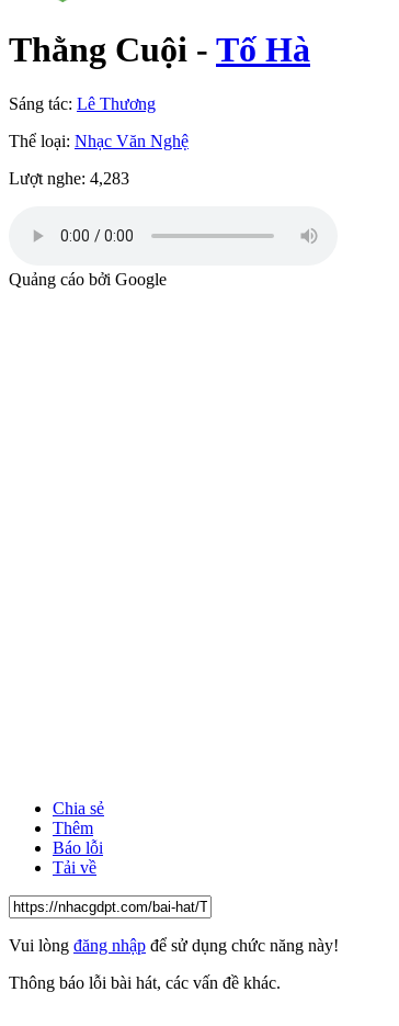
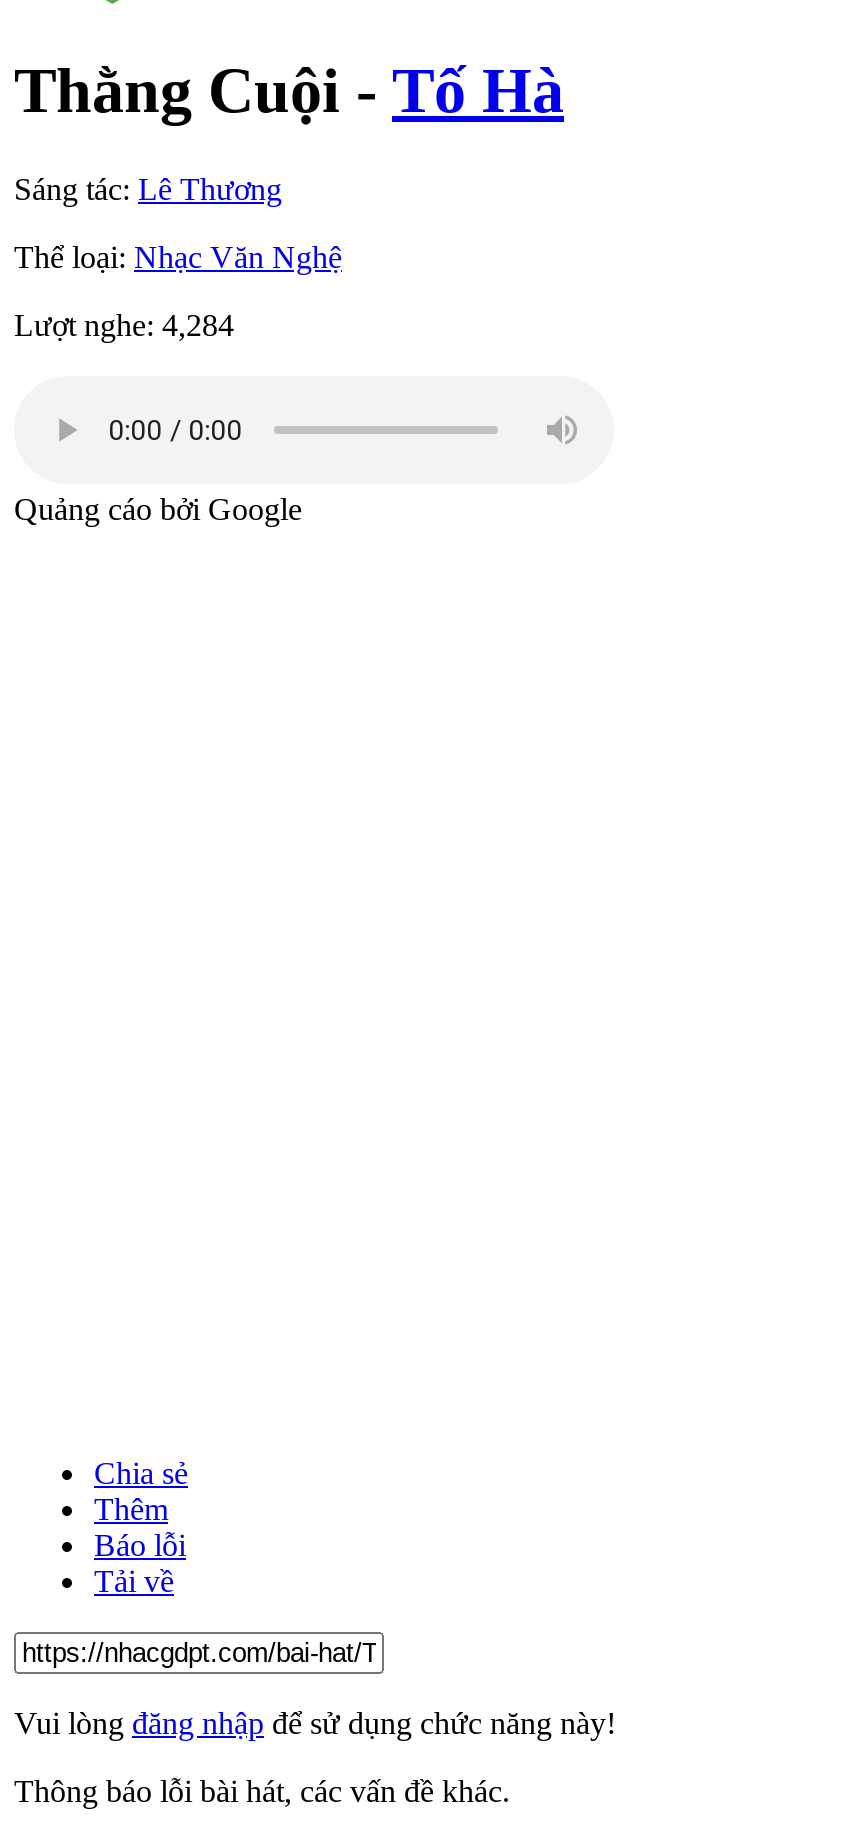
- Lượt nghe: 4,283
+ Lượt nghe: 4,284
